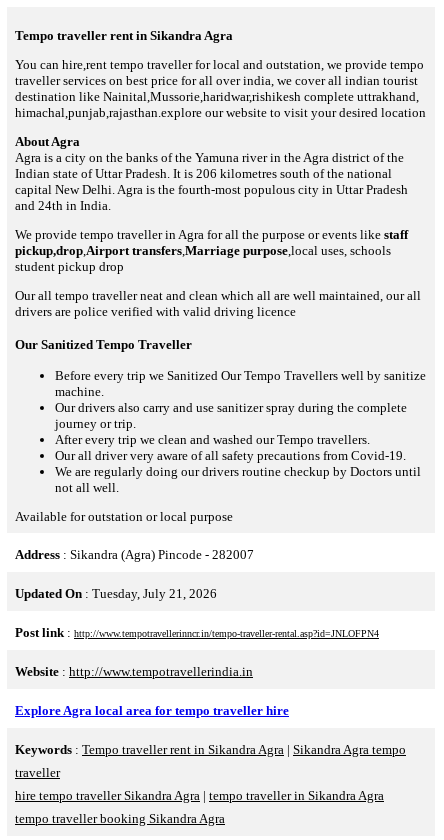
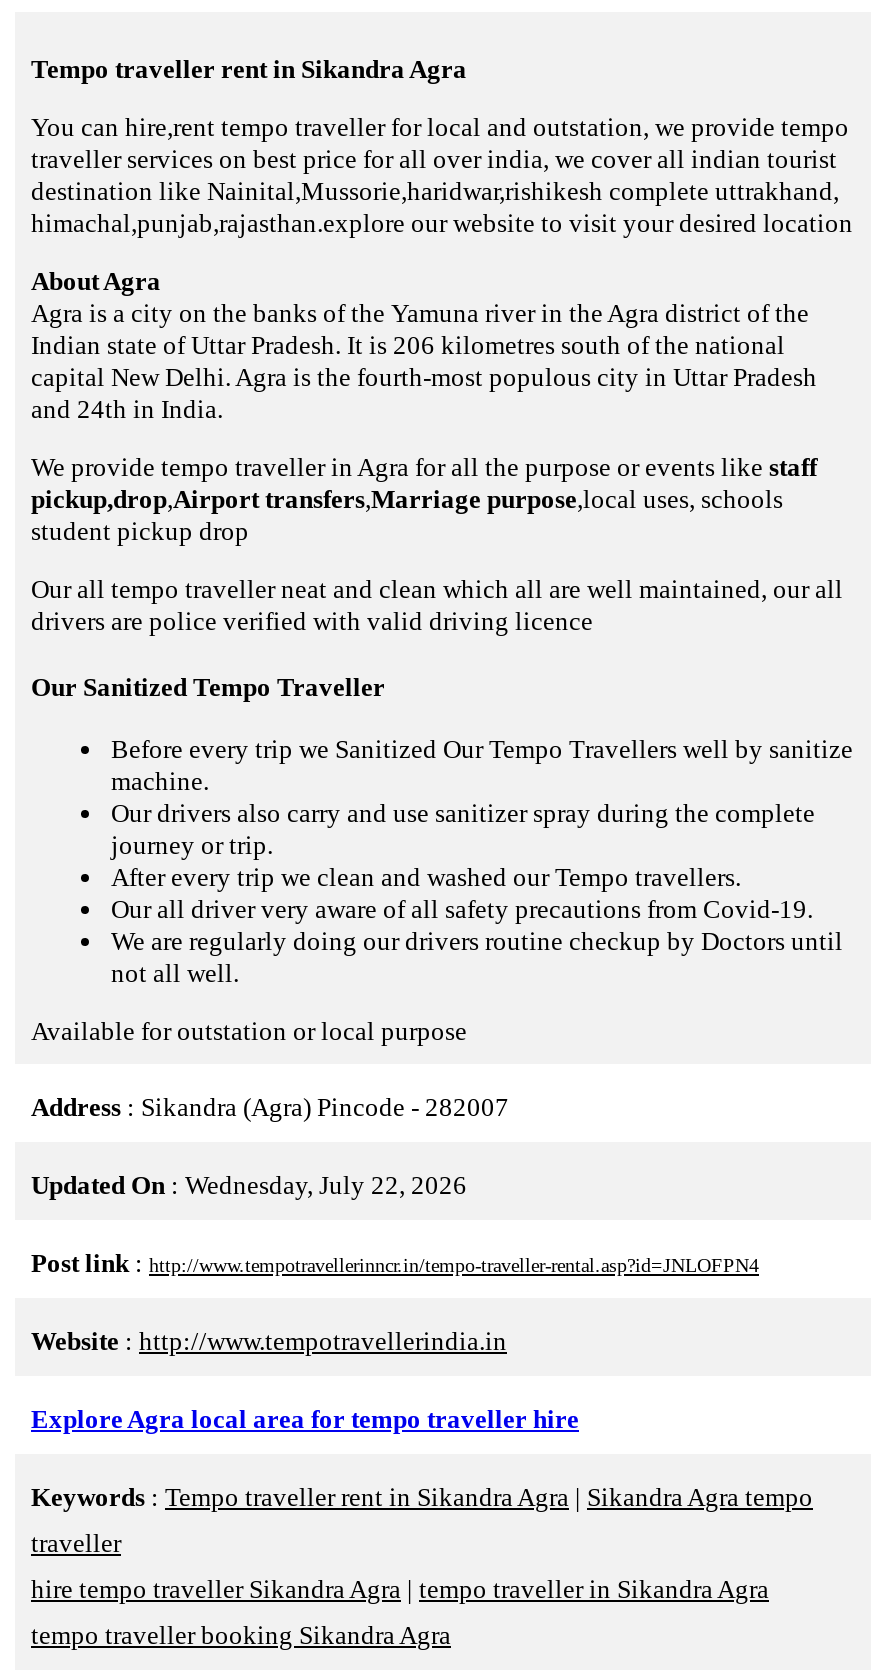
- Updated On: Tuesday, July 21, 2026
+ Updated On: Wednesday, July 22, 2026
